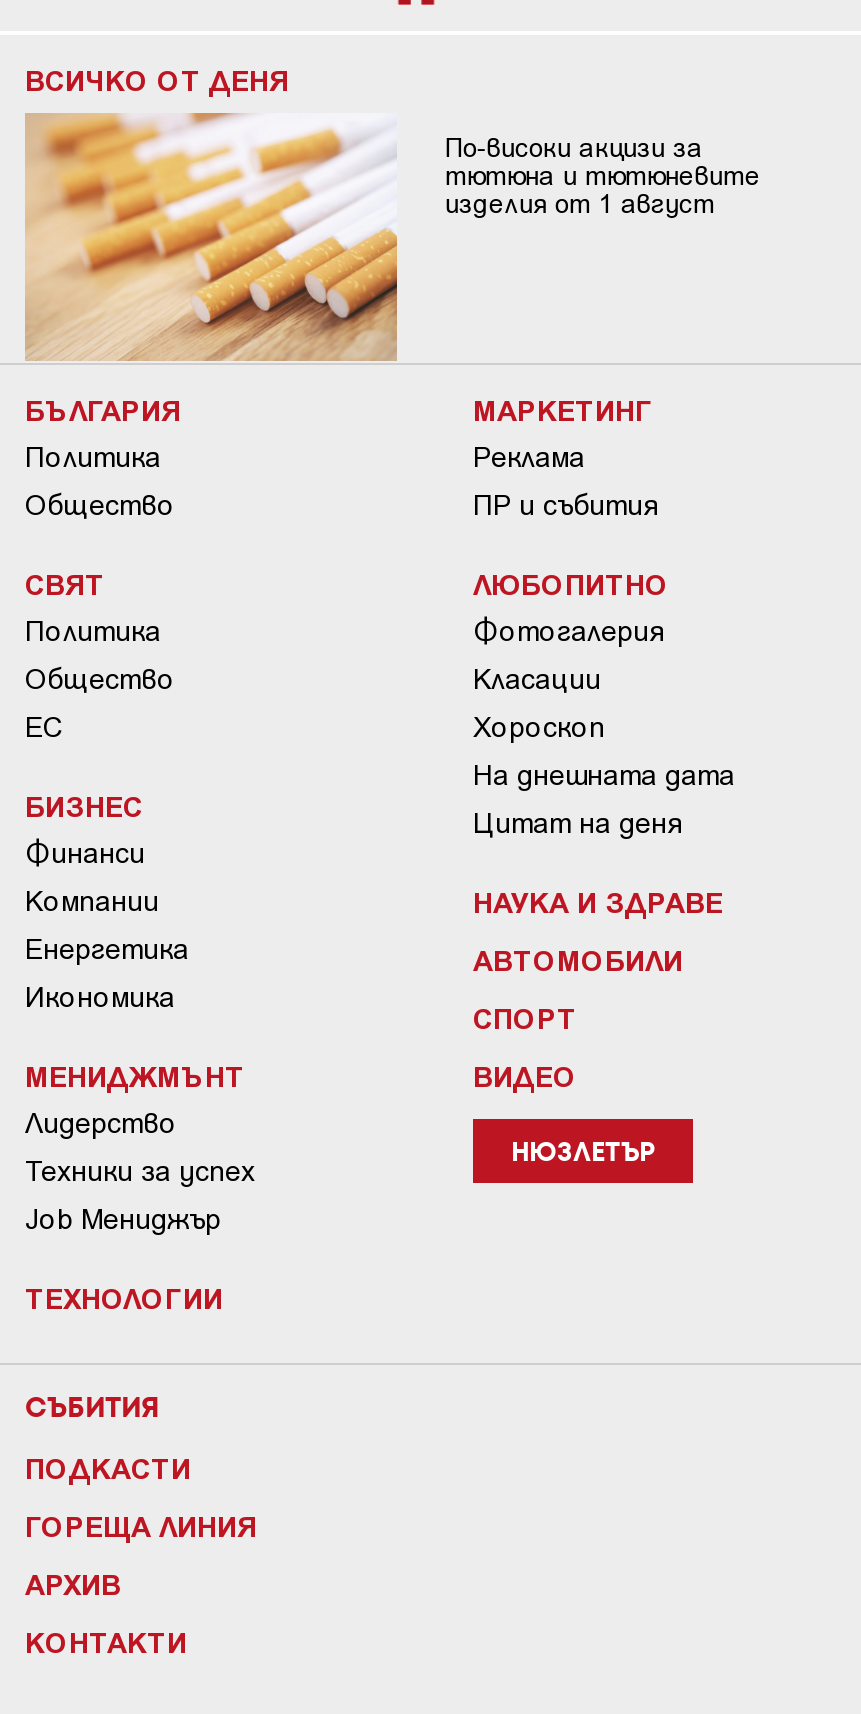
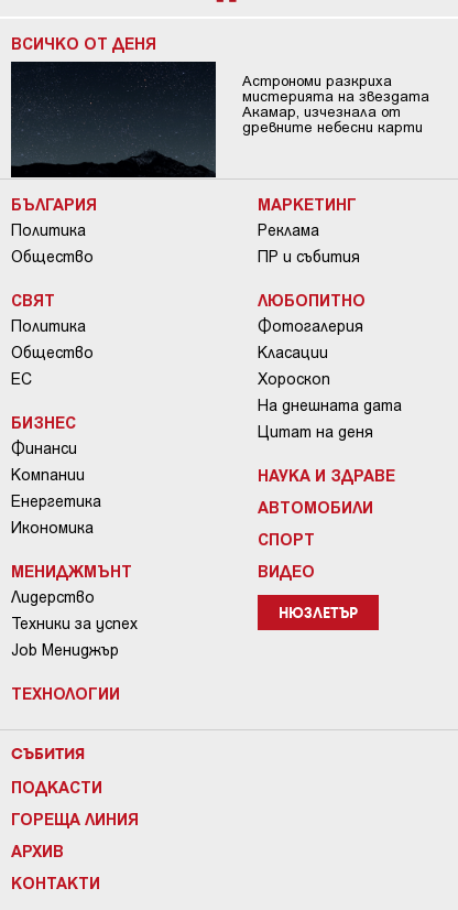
- [image]
- По-високи акцизи за
- тютюна и тютюневите
- изделия от 1 август
+ [image]
+ Астрономи разкриха
+ мистерията на звездата
+ Акамар, изчезнала от
+ древните небесни карти
